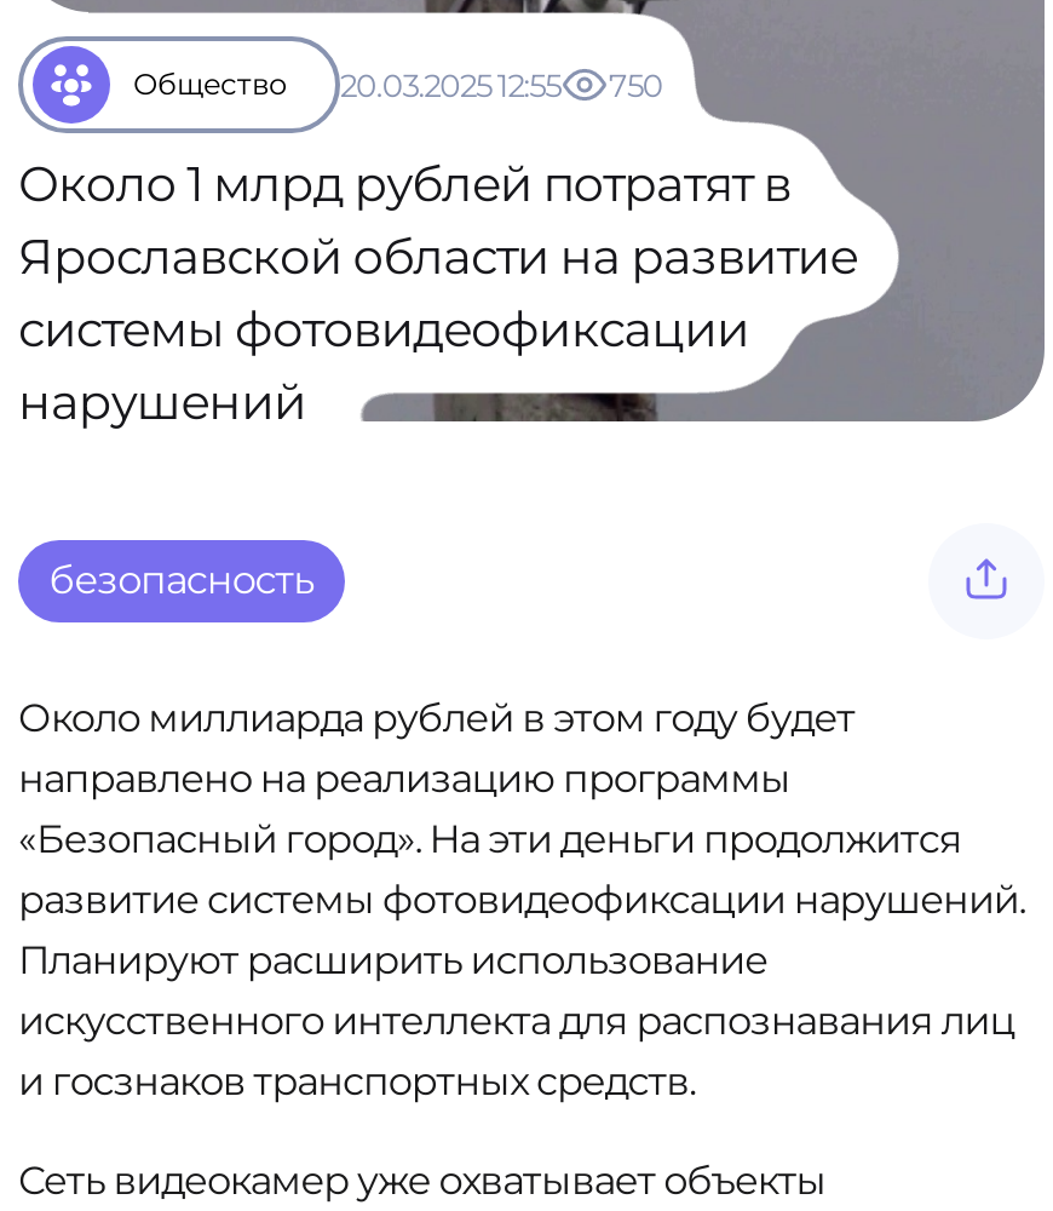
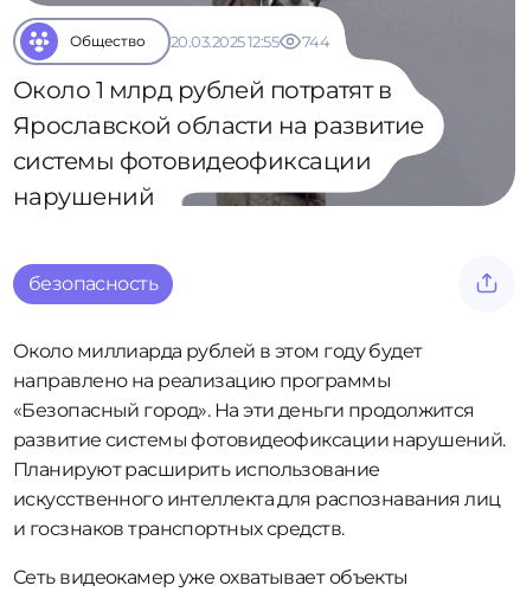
- Общество 20.03.2025 12:55 750
+ Общество 20.03.2025 12:55 744
